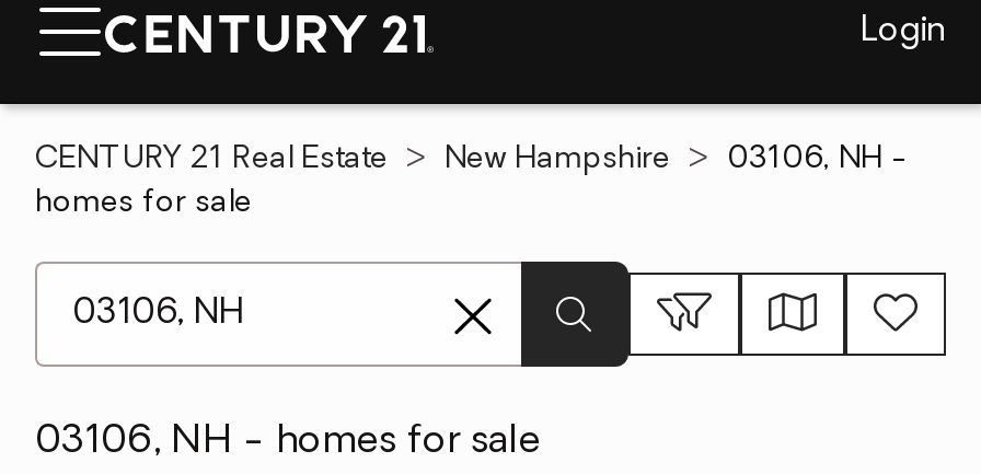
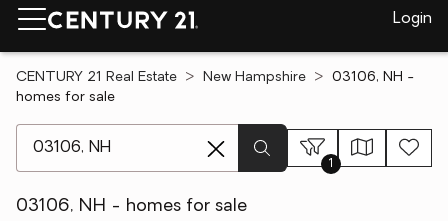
+ 1
